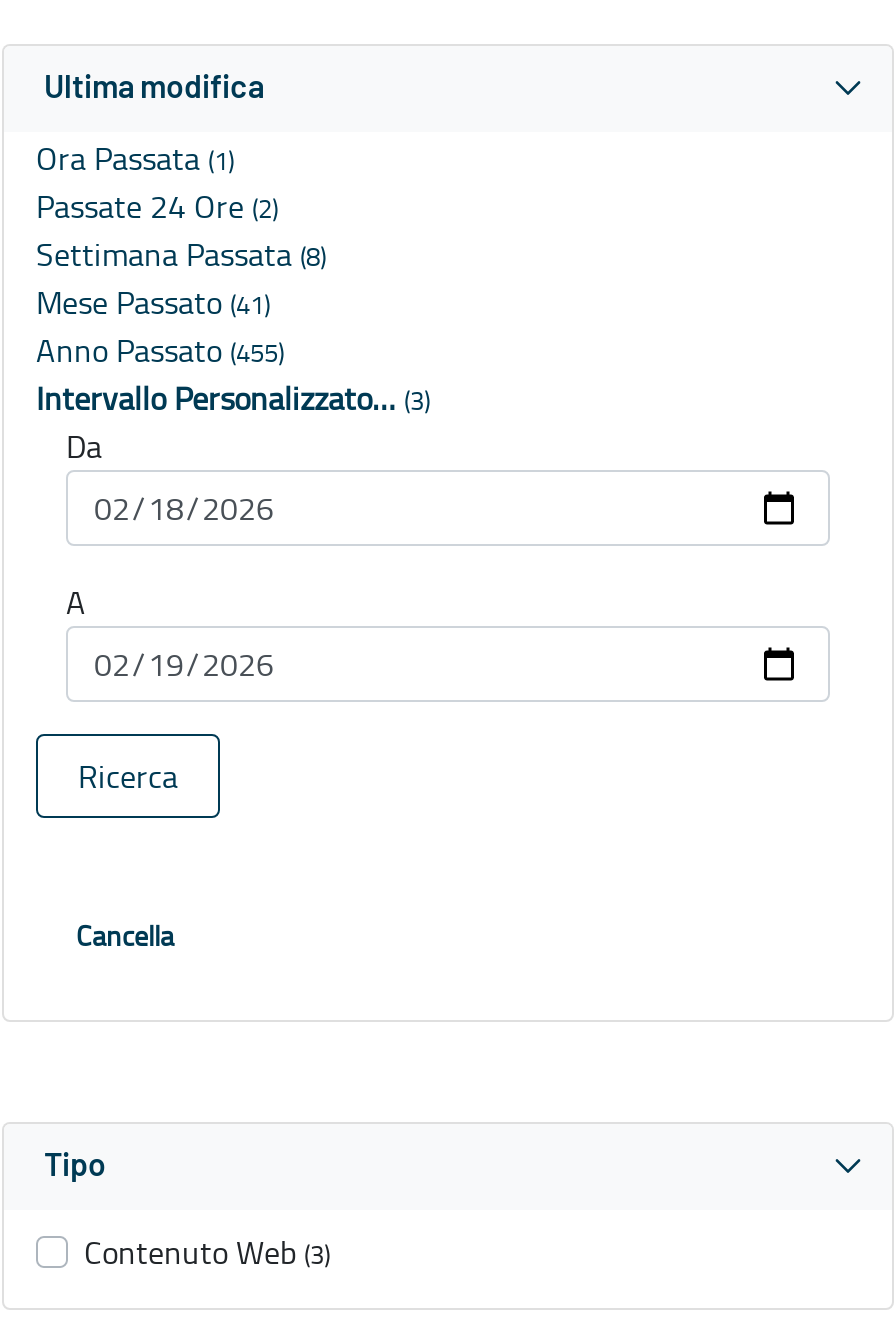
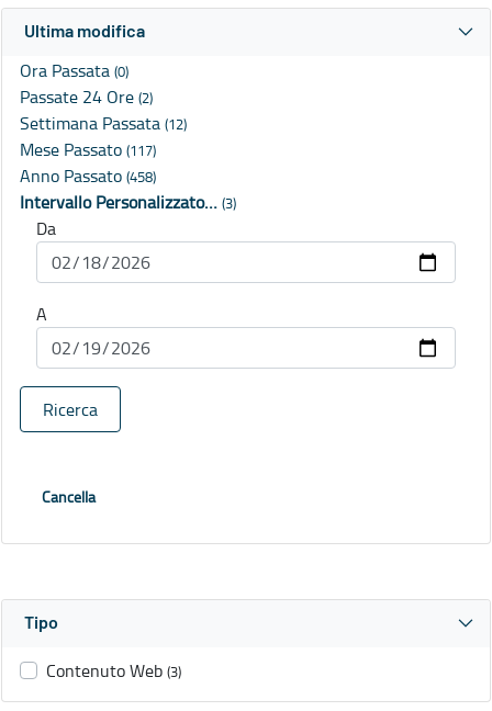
- Ora Passata (1)
+ Ora Passata (0)

- Settimana Passata (8)
+ Settimana Passata (12)

- Mese Passato (41)
+ Mese Passato (117)

- Anno Passato (455)
+ Anno Passato (458)
